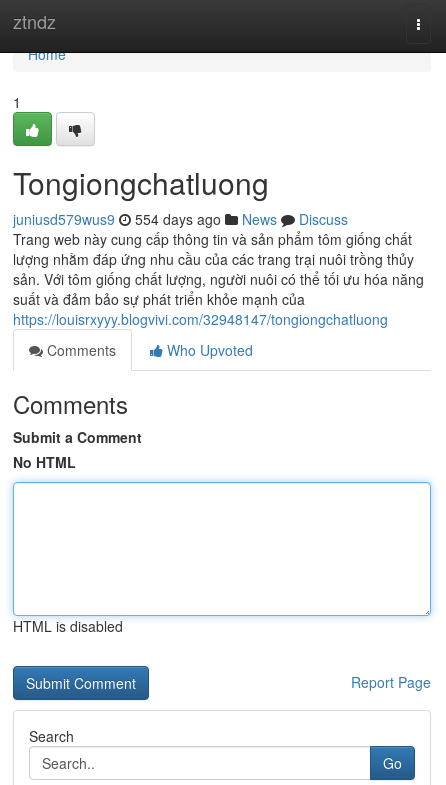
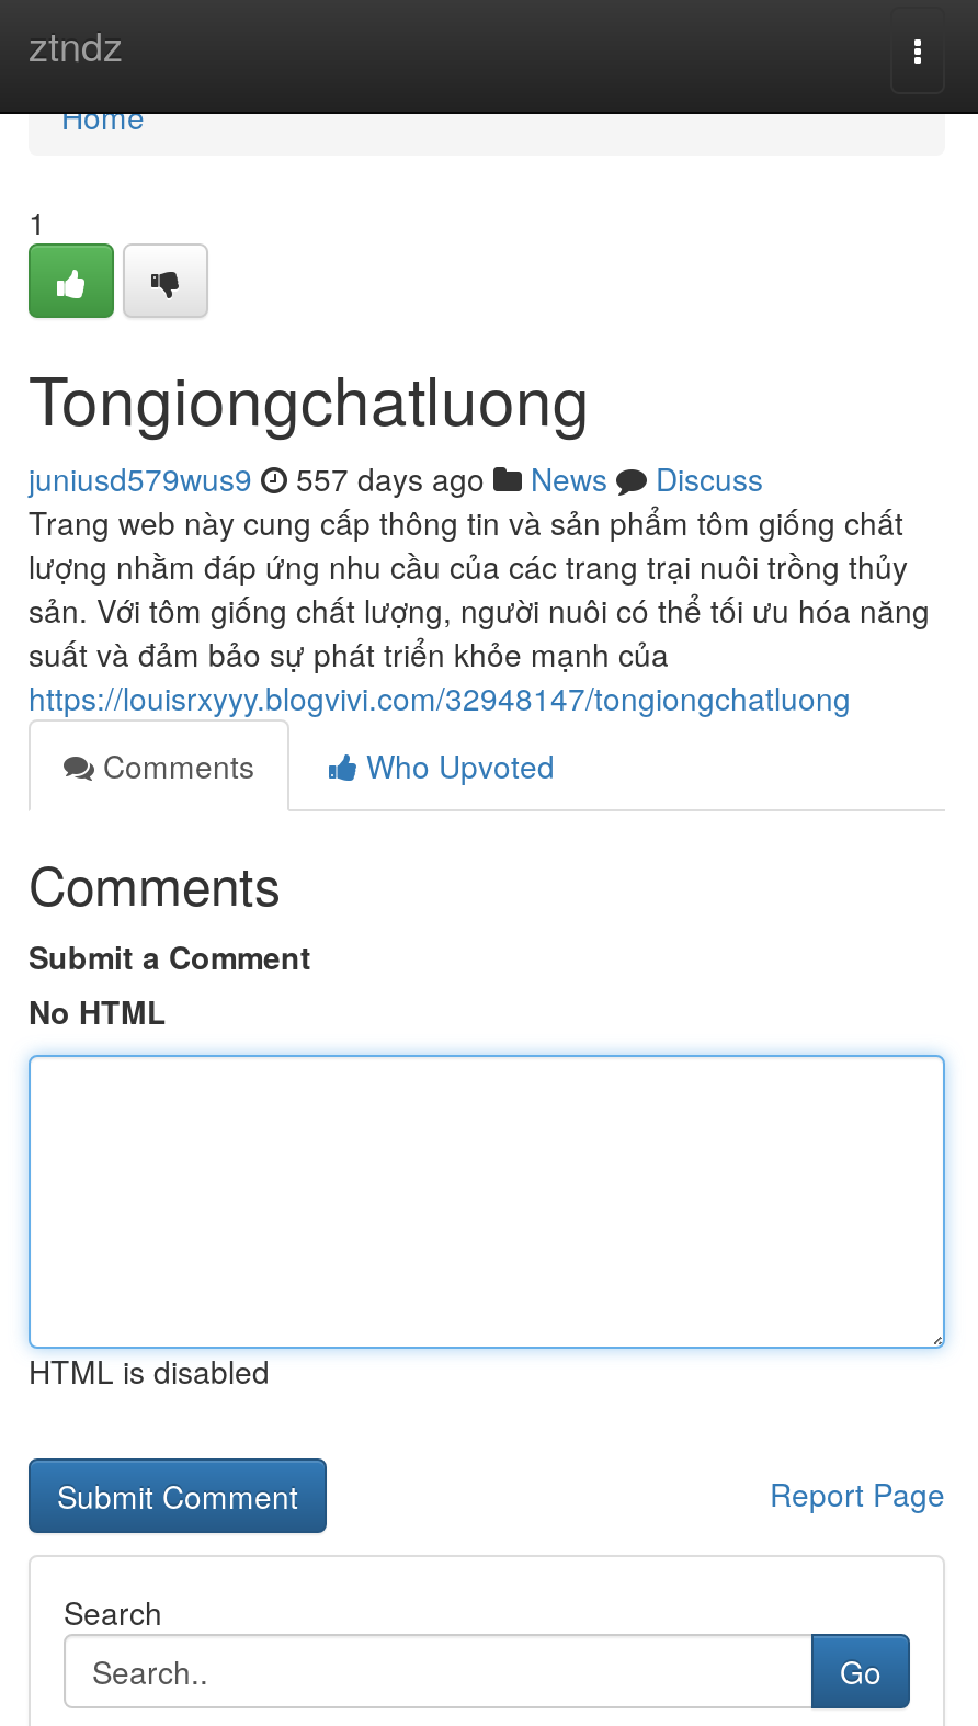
- juniusd579wus9 554 days ago News Discuss
+ juniusd579wus9 557 days ago News Discuss
